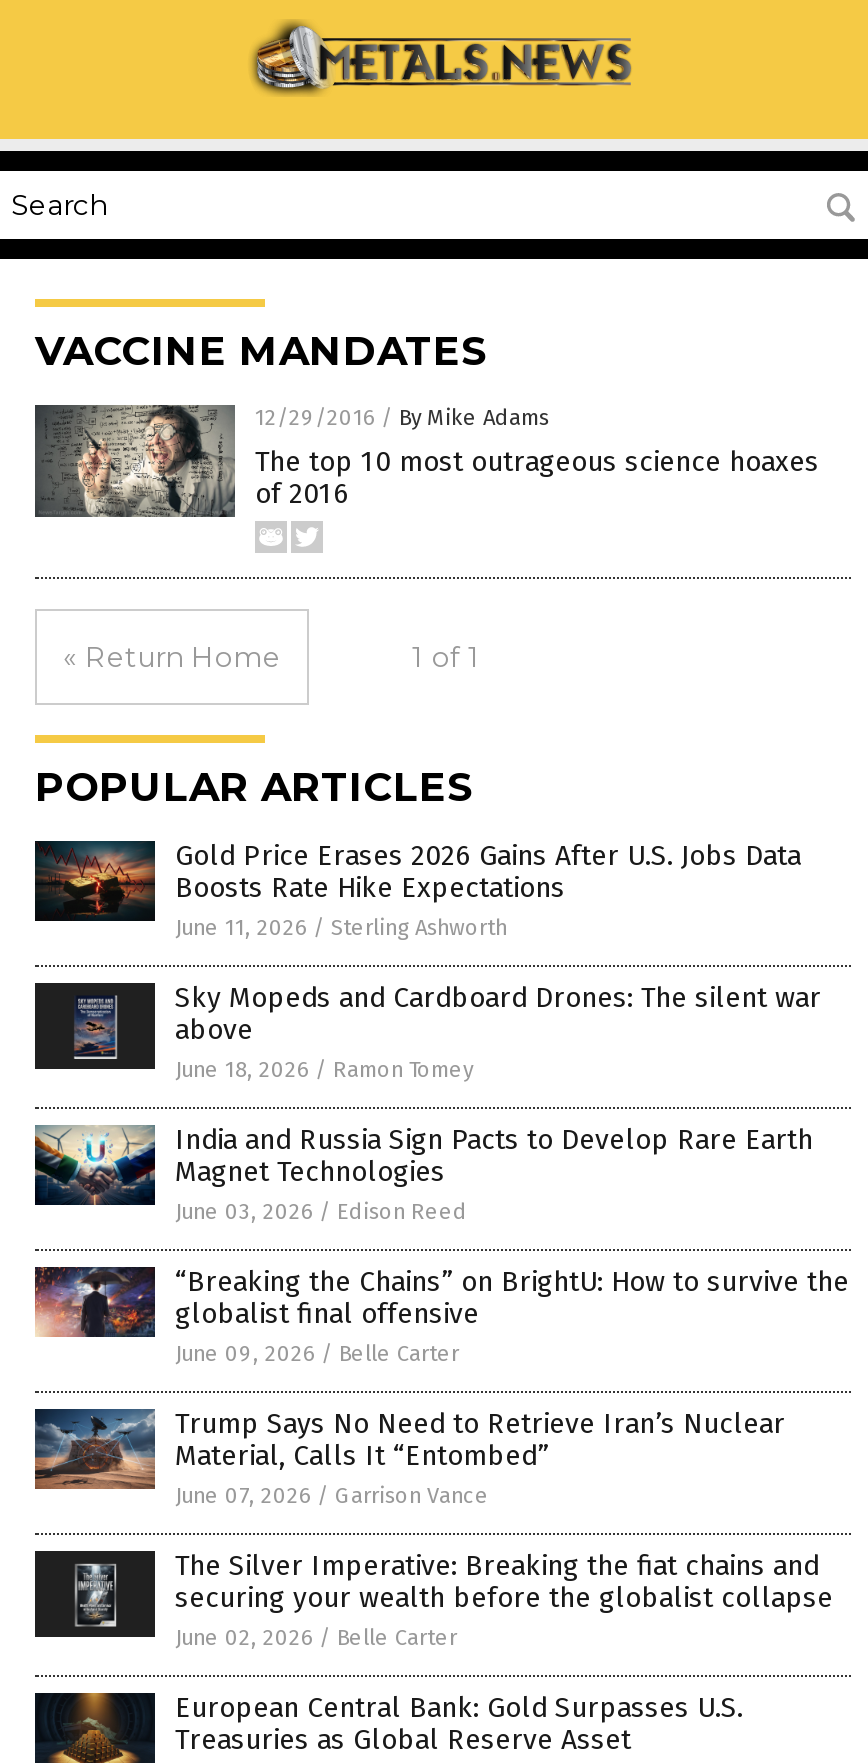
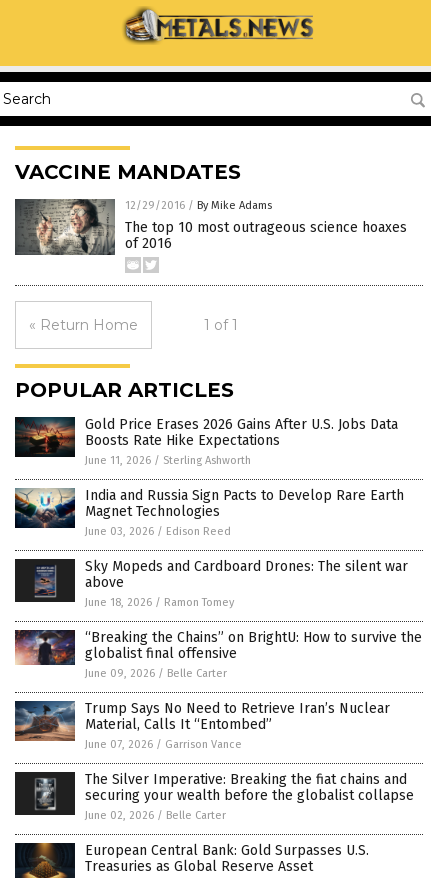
moved down: [image] | Sky Mopeds and Cardboard Drones: The silent war | above | June 18, 2026 / Ramon Tomey

moved up: [image] | India and Russia Sign Pacts to Develop Rare Earth | Magnet Technologies | June 03, 2026 / Edison Reed
